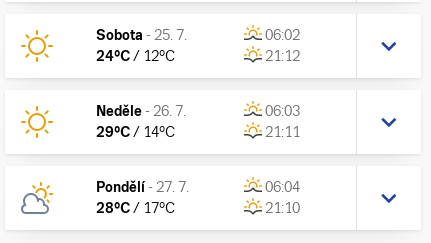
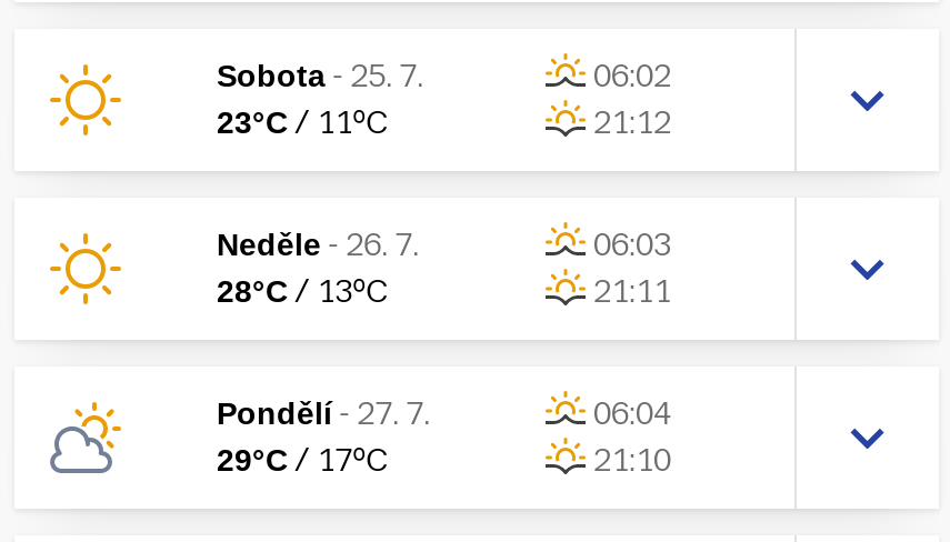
- 24°C / 12°C
+ 23°C / 11°C

- 29°C / 14°C
+ 28°C / 13°C

- 28°C / 17°C
+ 29°C / 17°C
